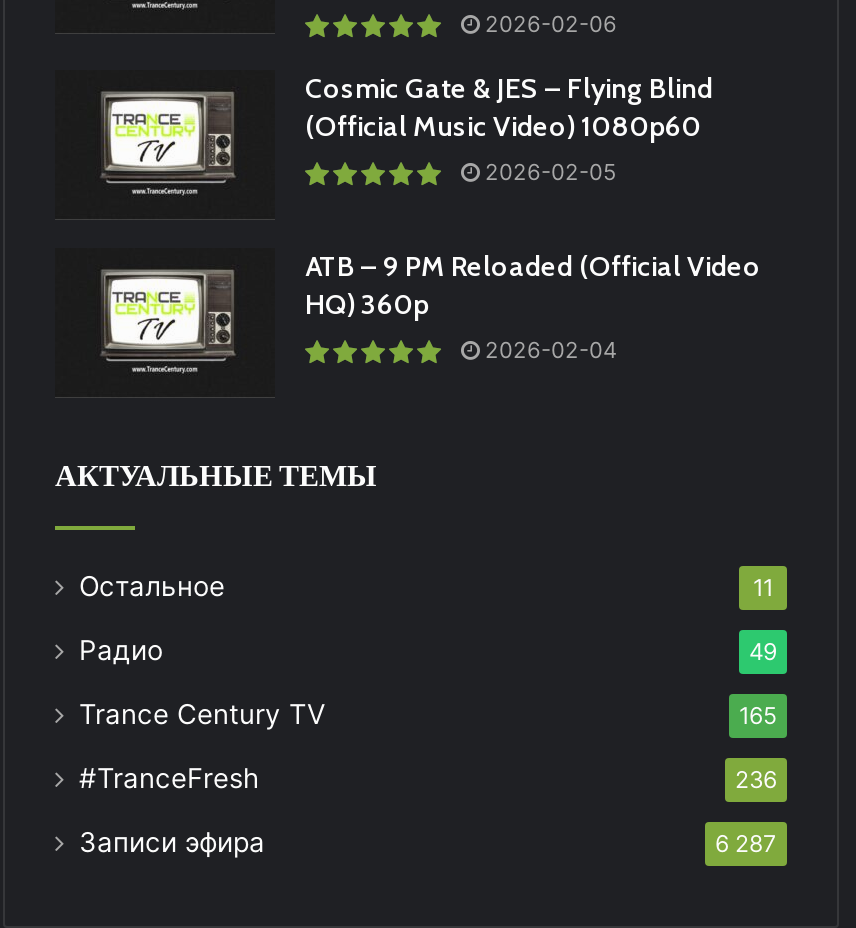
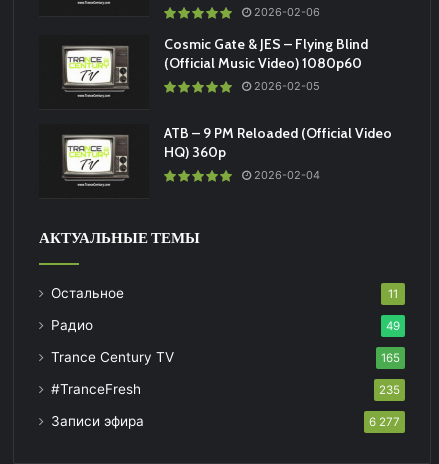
- 236
+ 235

- 6 287
+ 6 277
